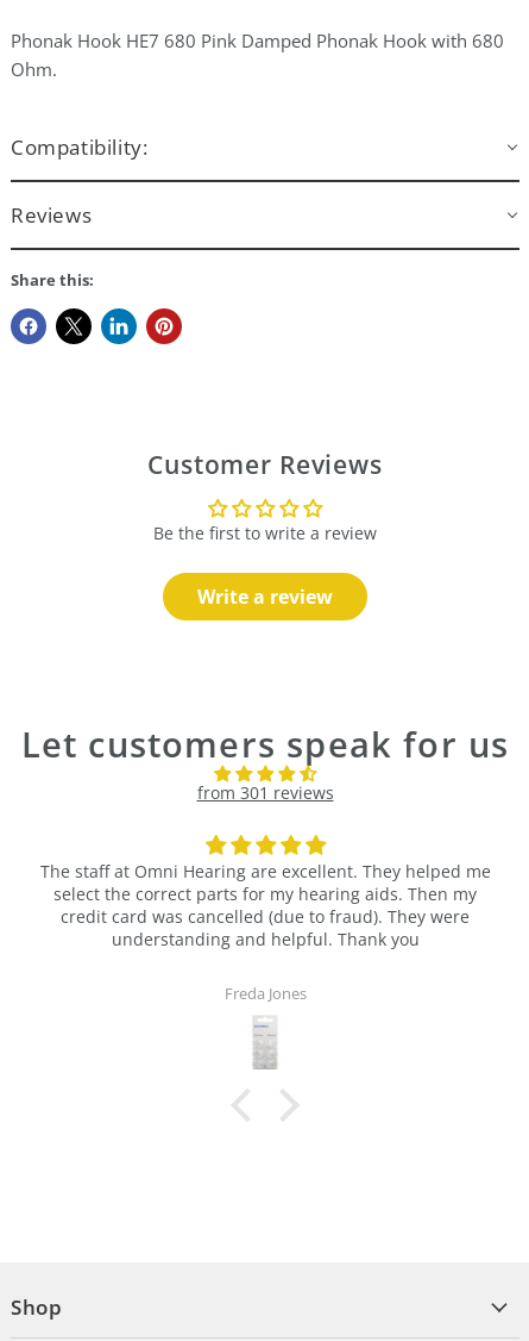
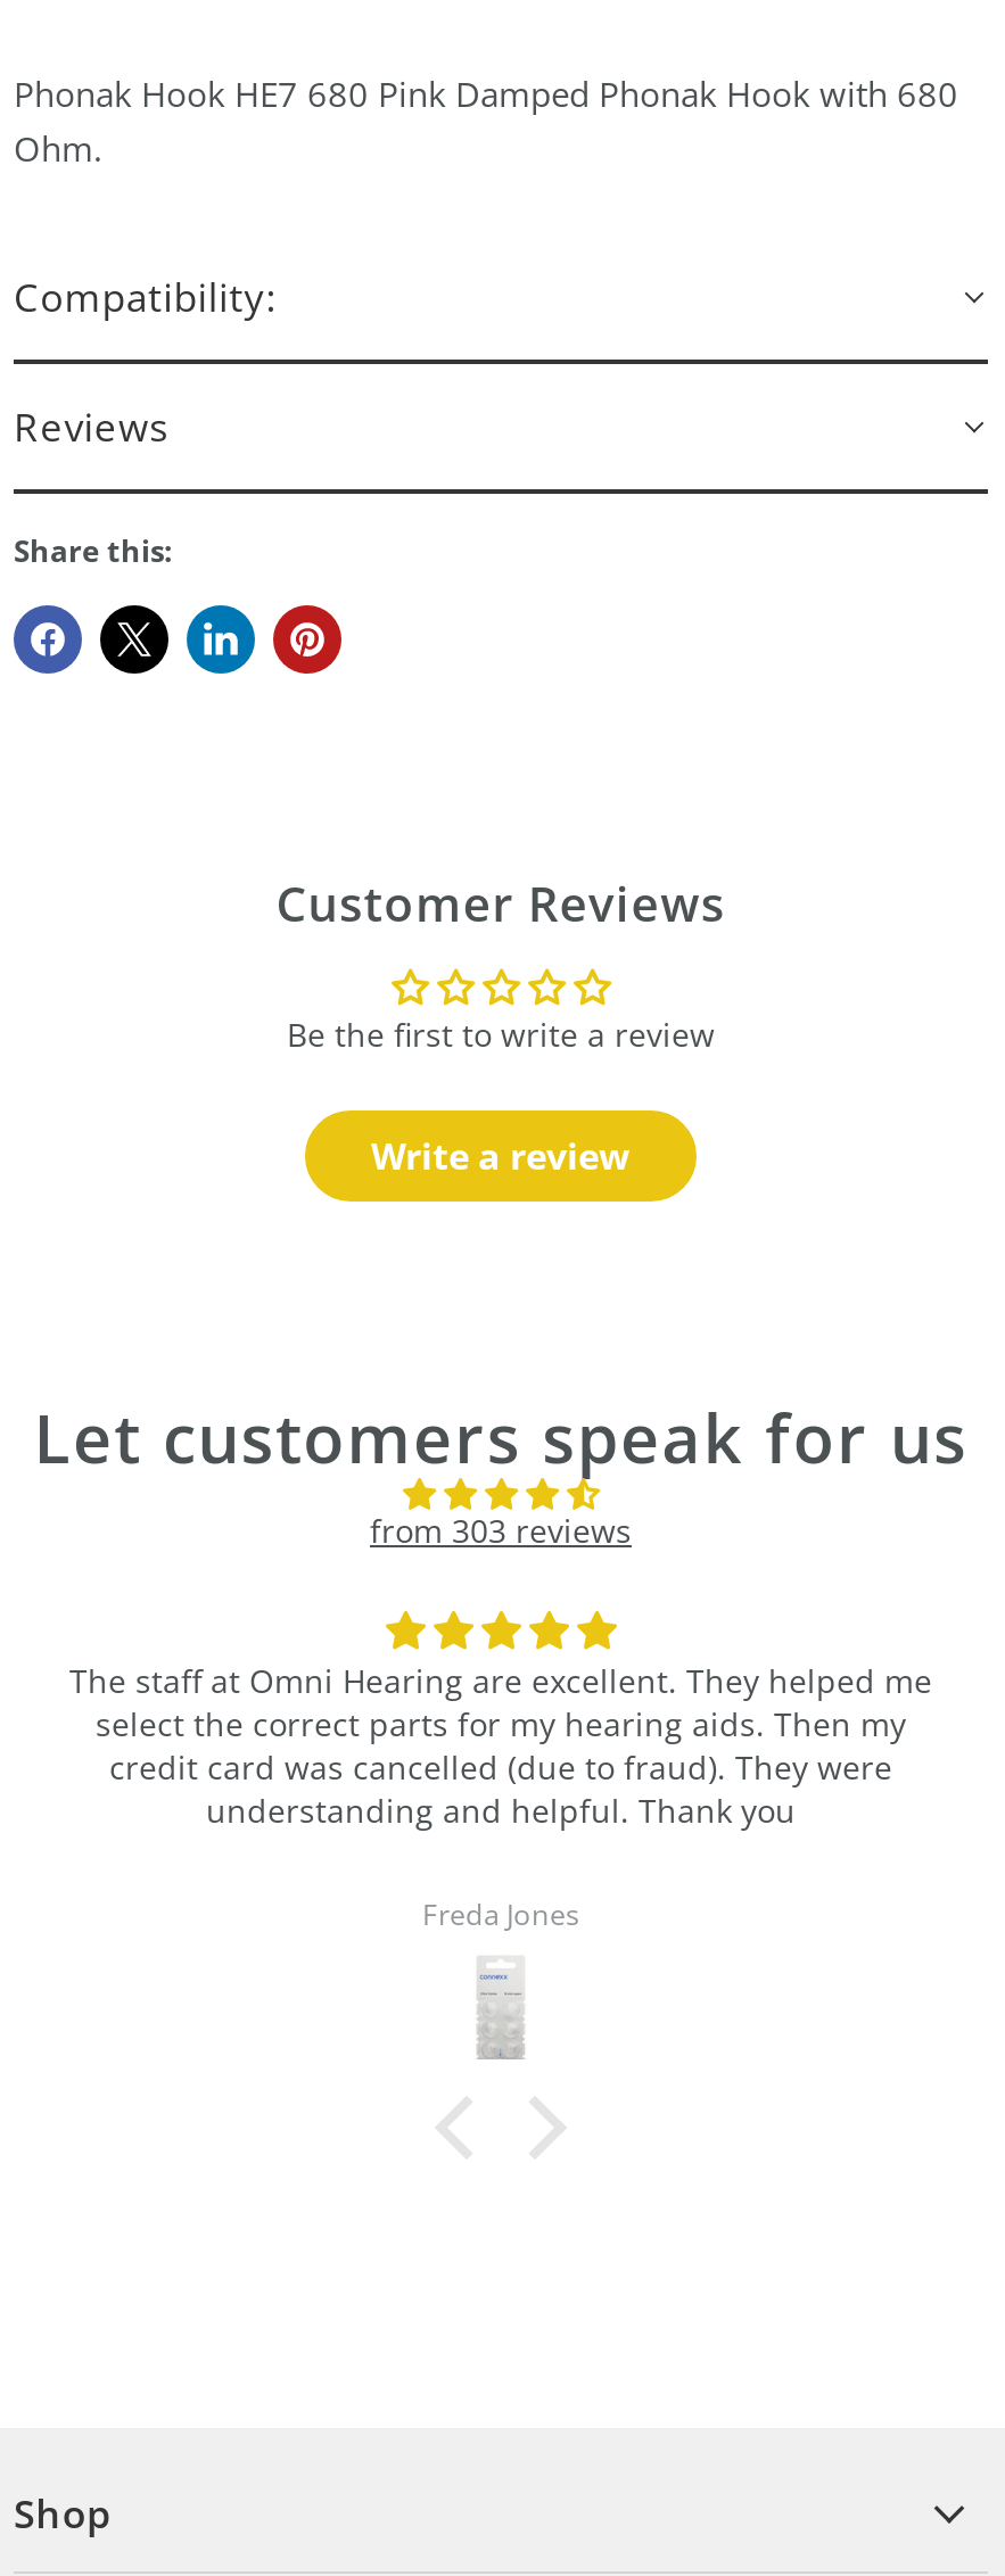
- from 301 reviews
+ from 303 reviews
